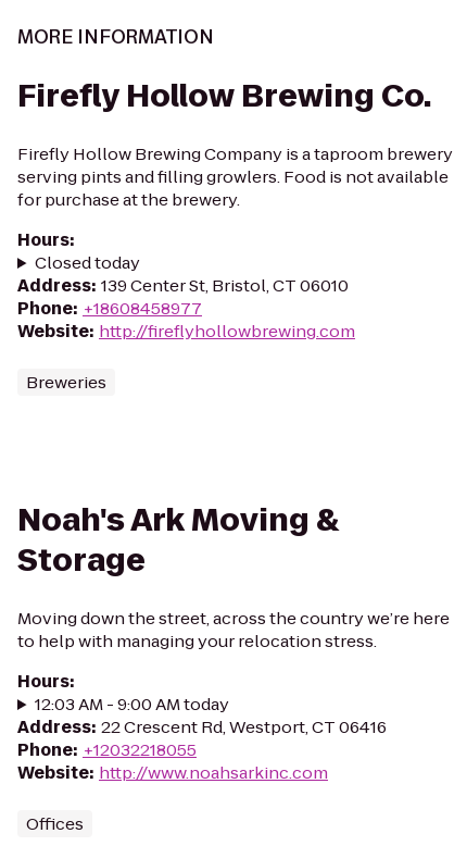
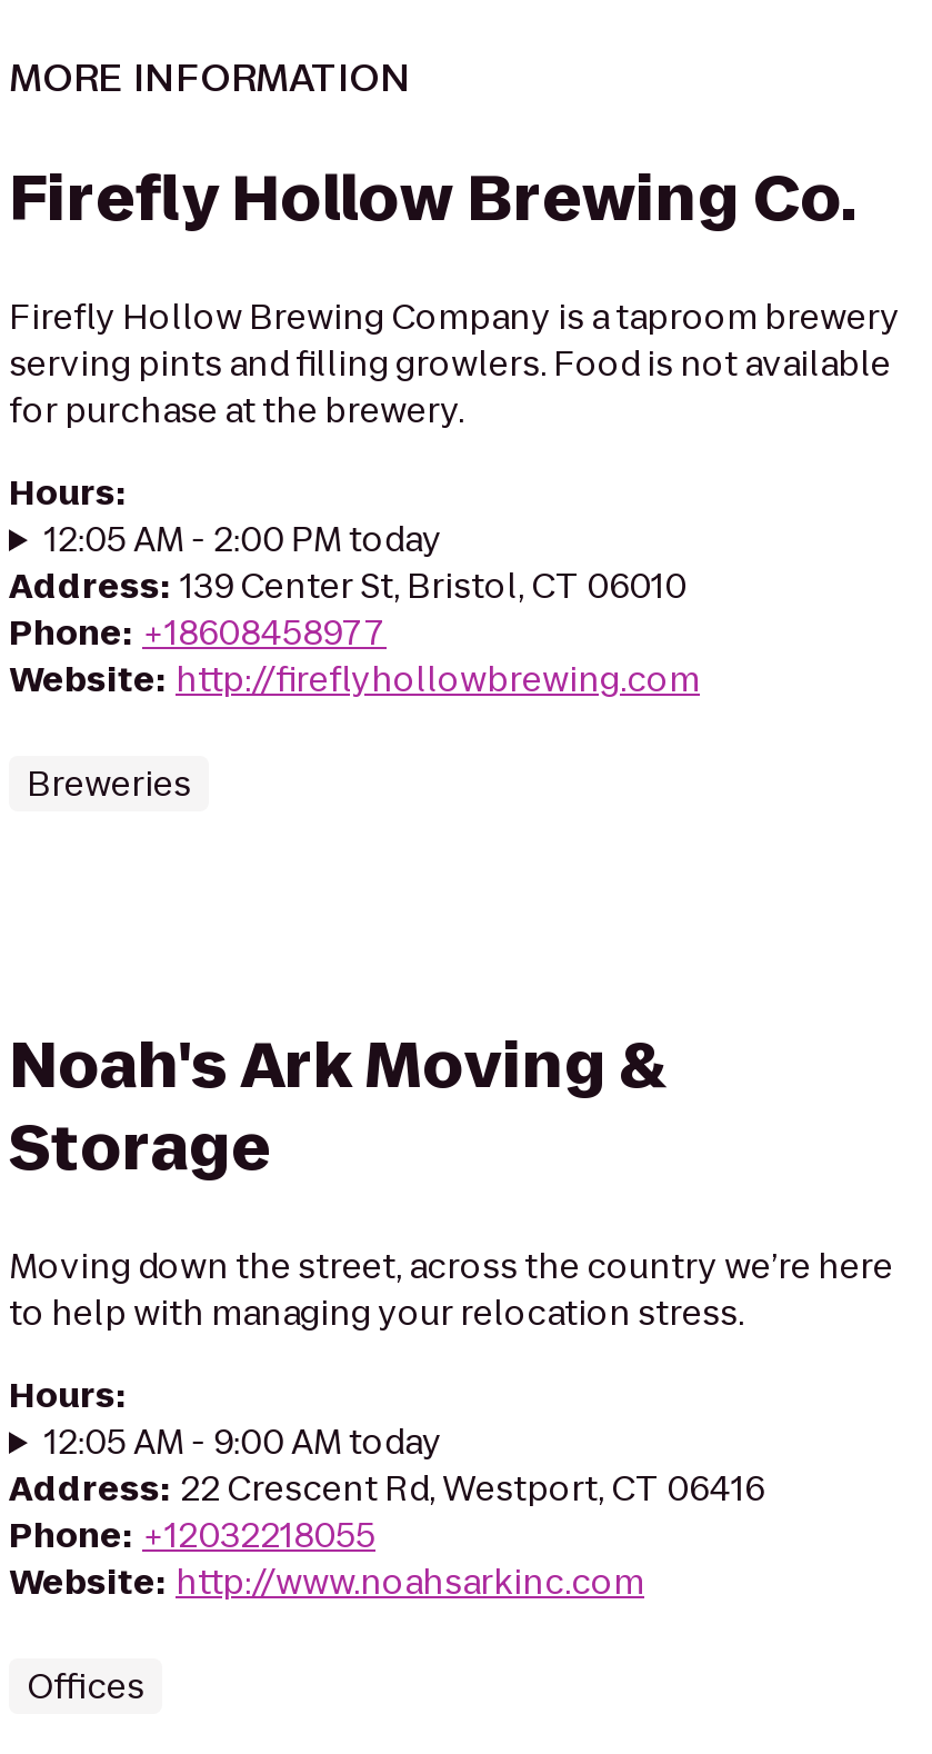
- Closed today
+ 12:05 AM - 2:00 PM today

- 12:03 AM - 9:00 AM today
+ 12:05 AM - 9:00 AM today
